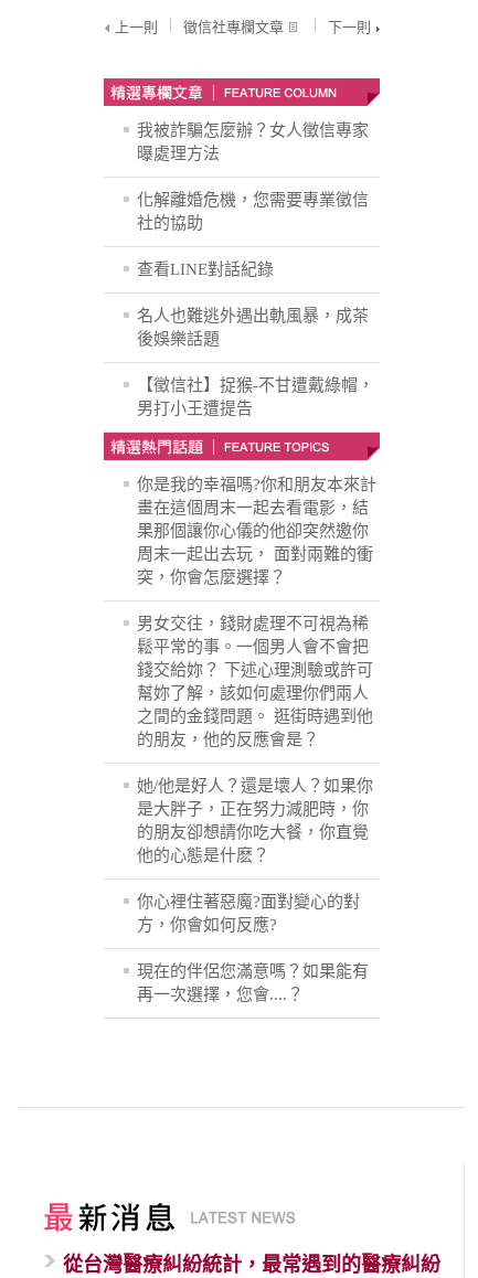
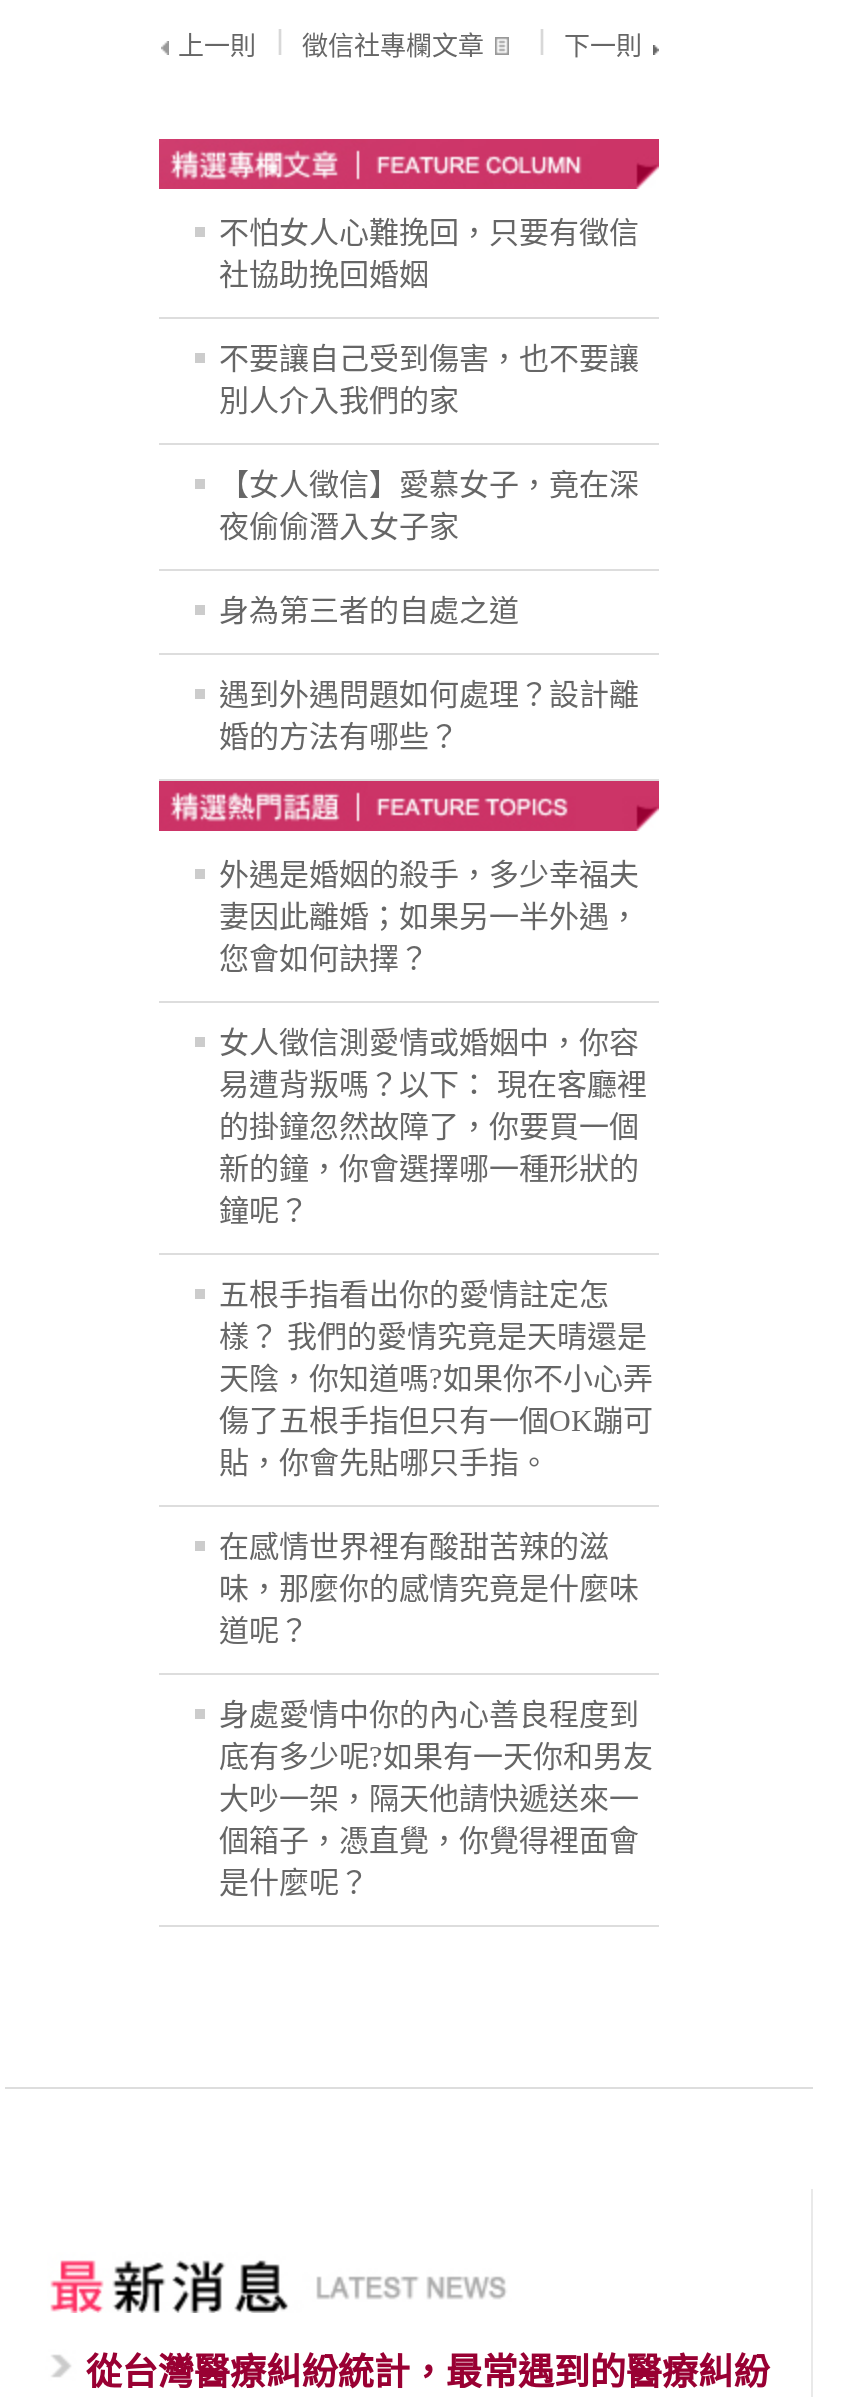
- 我被詐騙怎麼辦？女人徵信專家
- 曝處理方法
+ 不怕女人心難挽回，只要有徵信
+ 社協助挽回婚姻

- 化解離婚危機，您需要專業徵信
- 社的協助
+ 不要讓自己受到傷害，也不要讓
+ 別人介入我們的家

- 查看LINE對話紀錄
+ 【女人徵信】愛慕女子，竟在深
+ 夜偷偷潛入女子家

- 名人也難逃外遇出軌風暴，成茶
- 後娛樂話題
+ 身為第三者的自處之道

- 【徵信社】捉猴-不甘遭戴綠帽，
- 男打小王遭提告
+ 遇到外遇問題如何處理？設計離
+ 婚的方法有哪些？

- 你是我的幸福嗎?你和朋友本來計
- 畫在這個周末一起去看電影，結
- 果那個讓你心儀的他卻突然邀你
- 周末一起出去玩， 面對兩難的衝
- 突，你會怎麼選擇？
+ 外遇是婚姻的殺手，多少幸福夫
+ 妻因此離婚；如果另一半外遇，
+ 您會如何訣擇？

- 男女交往，錢財處理不可視為稀
- 鬆平常的事。一個男人會不會把
- 錢交給妳？ 下述心理測驗或許可
- 幫妳了解，該如何處理你們兩人
- 之間的金錢問題。 逛街時遇到他
- 的朋友，他的反應會是？
+ 女人徵信測愛情或婚姻中，你容
+ 易遭背叛嗎？以下： 現在客廳裡
+ 的掛鐘忽然故障了，你要買一個
+ 新的鐘，你會選擇哪一種形狀的
+ 鐘呢？

- 她/他是好人？還是壞人？如果你
- 是大胖子，正在努力減肥時，你
- 的朋友卻想請你吃大餐，你直覺
- 他的心態是什麽？
+ 五根手指看出你的愛情註定怎
+ 樣？ 我們的愛情究竟是天晴還是
+ 天陰，你知道嗎?如果你不小心弄
+ 傷了五根手指但只有一個OK蹦可
+ 貼，你會先貼哪只手指。

- 你心裡住著惡魔?面對變心的對
- 方，你會如何反應?
+ 在感情世界裡有酸甜苦辣的滋
+ 味，那麼你的感情究竟是什麼味
+ 道呢？

- 現在的伴侶您滿意嗎？如果能有
- 再一次選擇，您會....？
+ 身處愛情中你的內心善良程度到
+ 底有多少呢?如果有一天你和男友
+ 大吵一架，隔天他請快遞送來一
+ 個箱子，憑直覺，你覺得裡面會
+ 是什麼呢？
